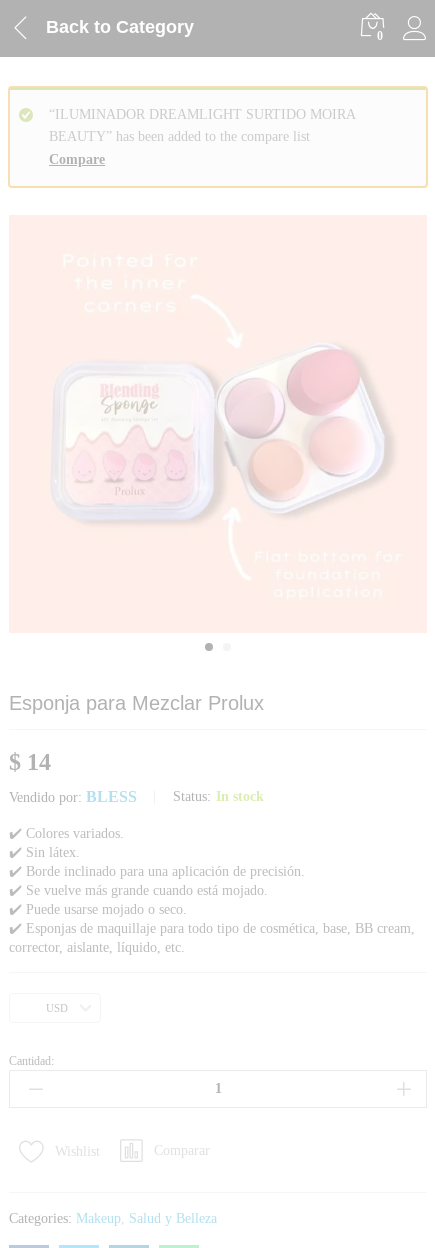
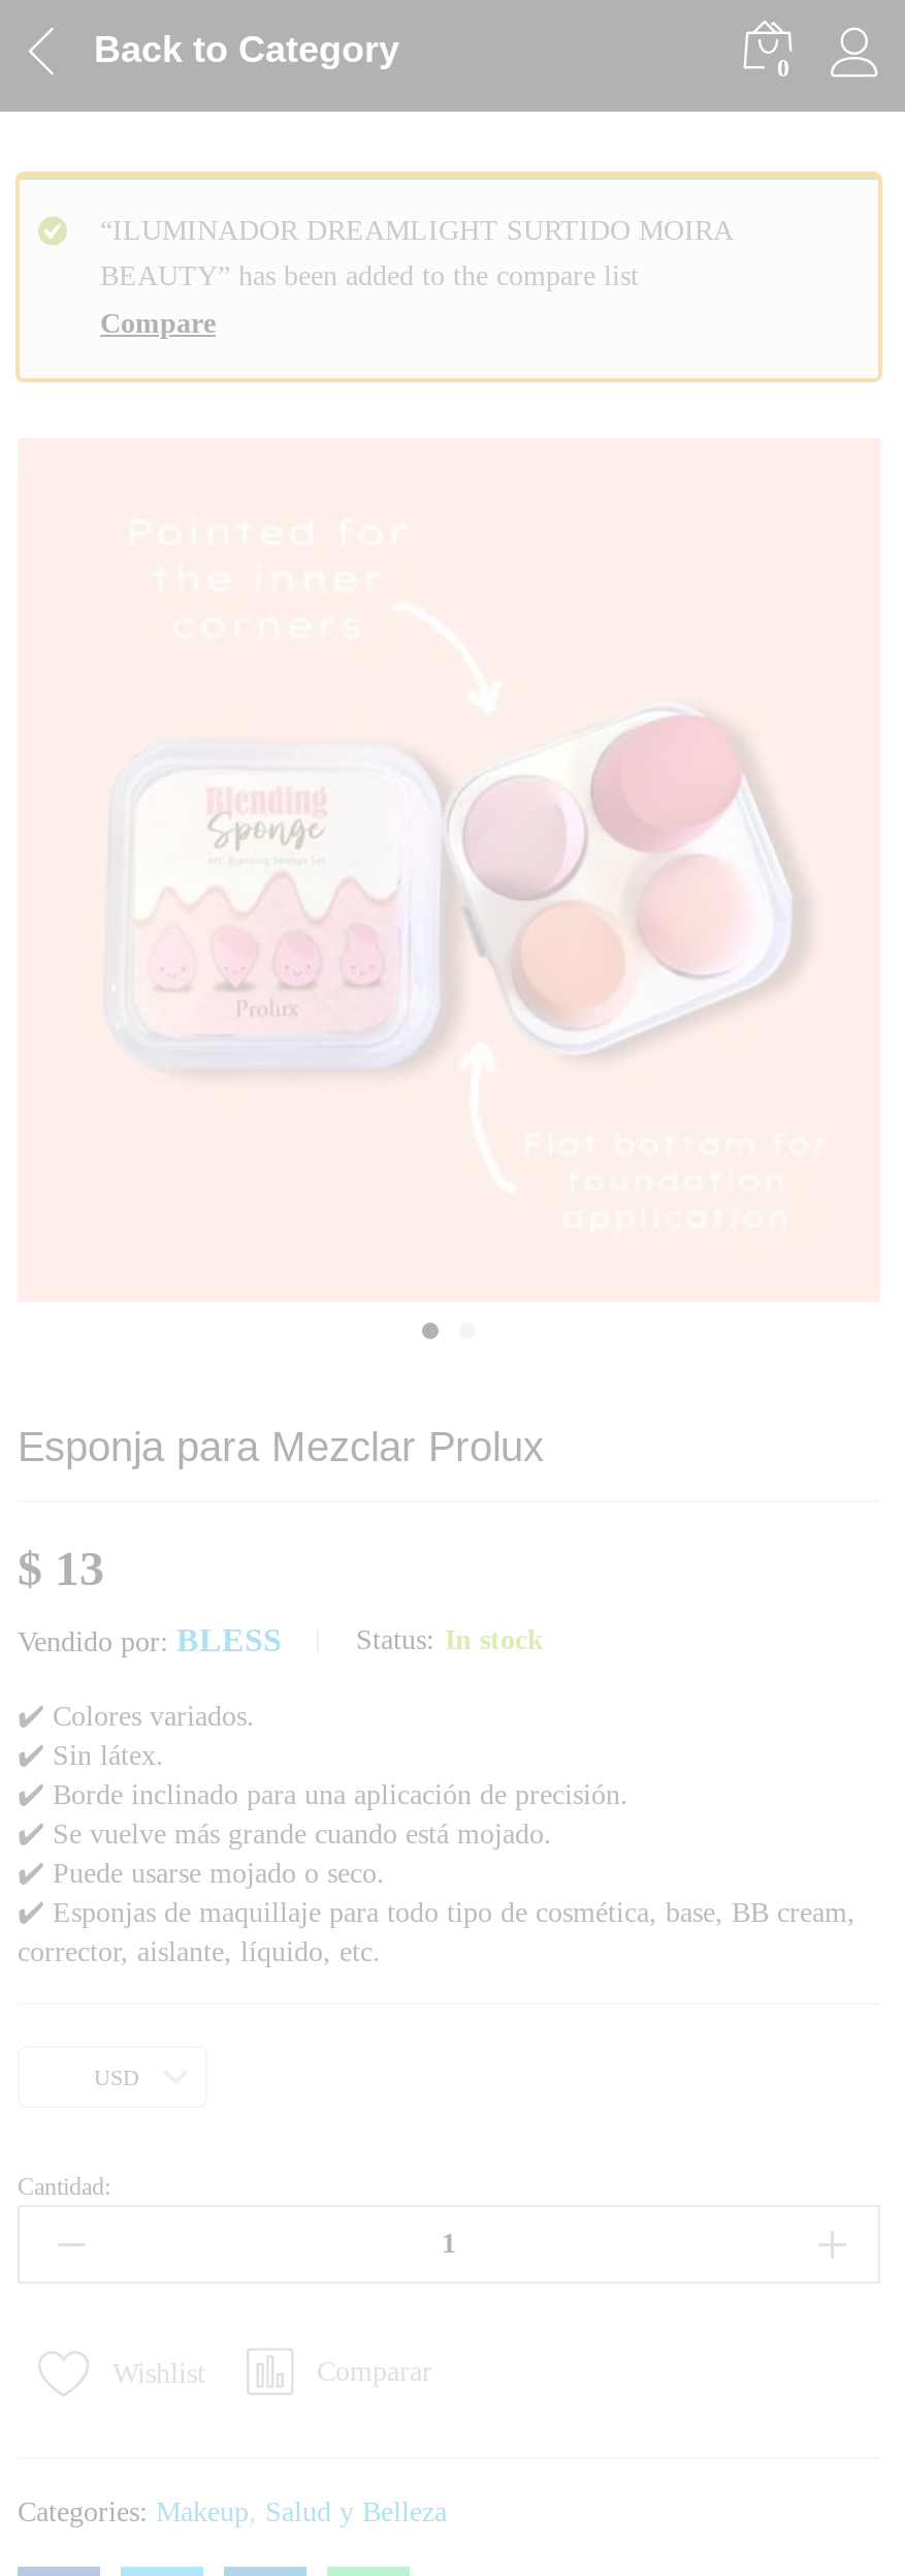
- $14
+ $13
